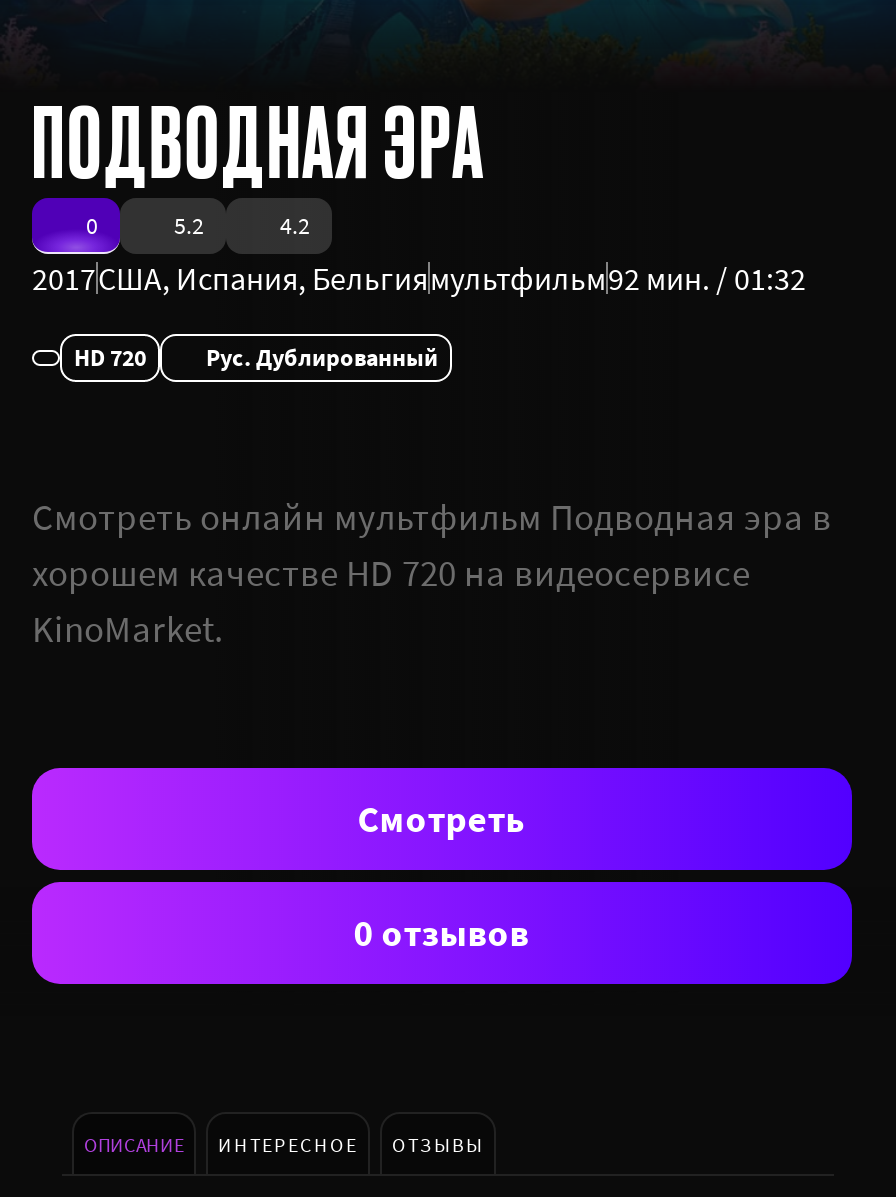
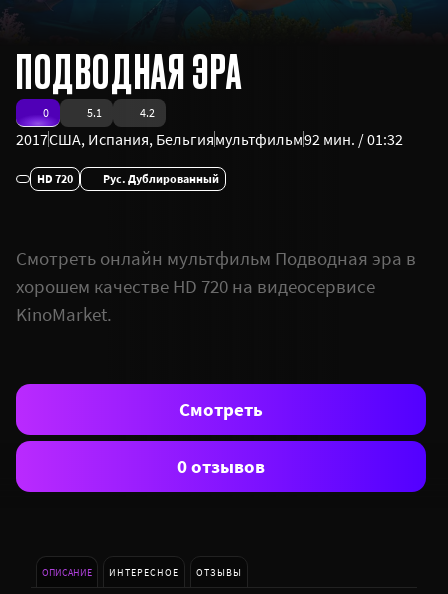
- 5.2
+ 5.1
